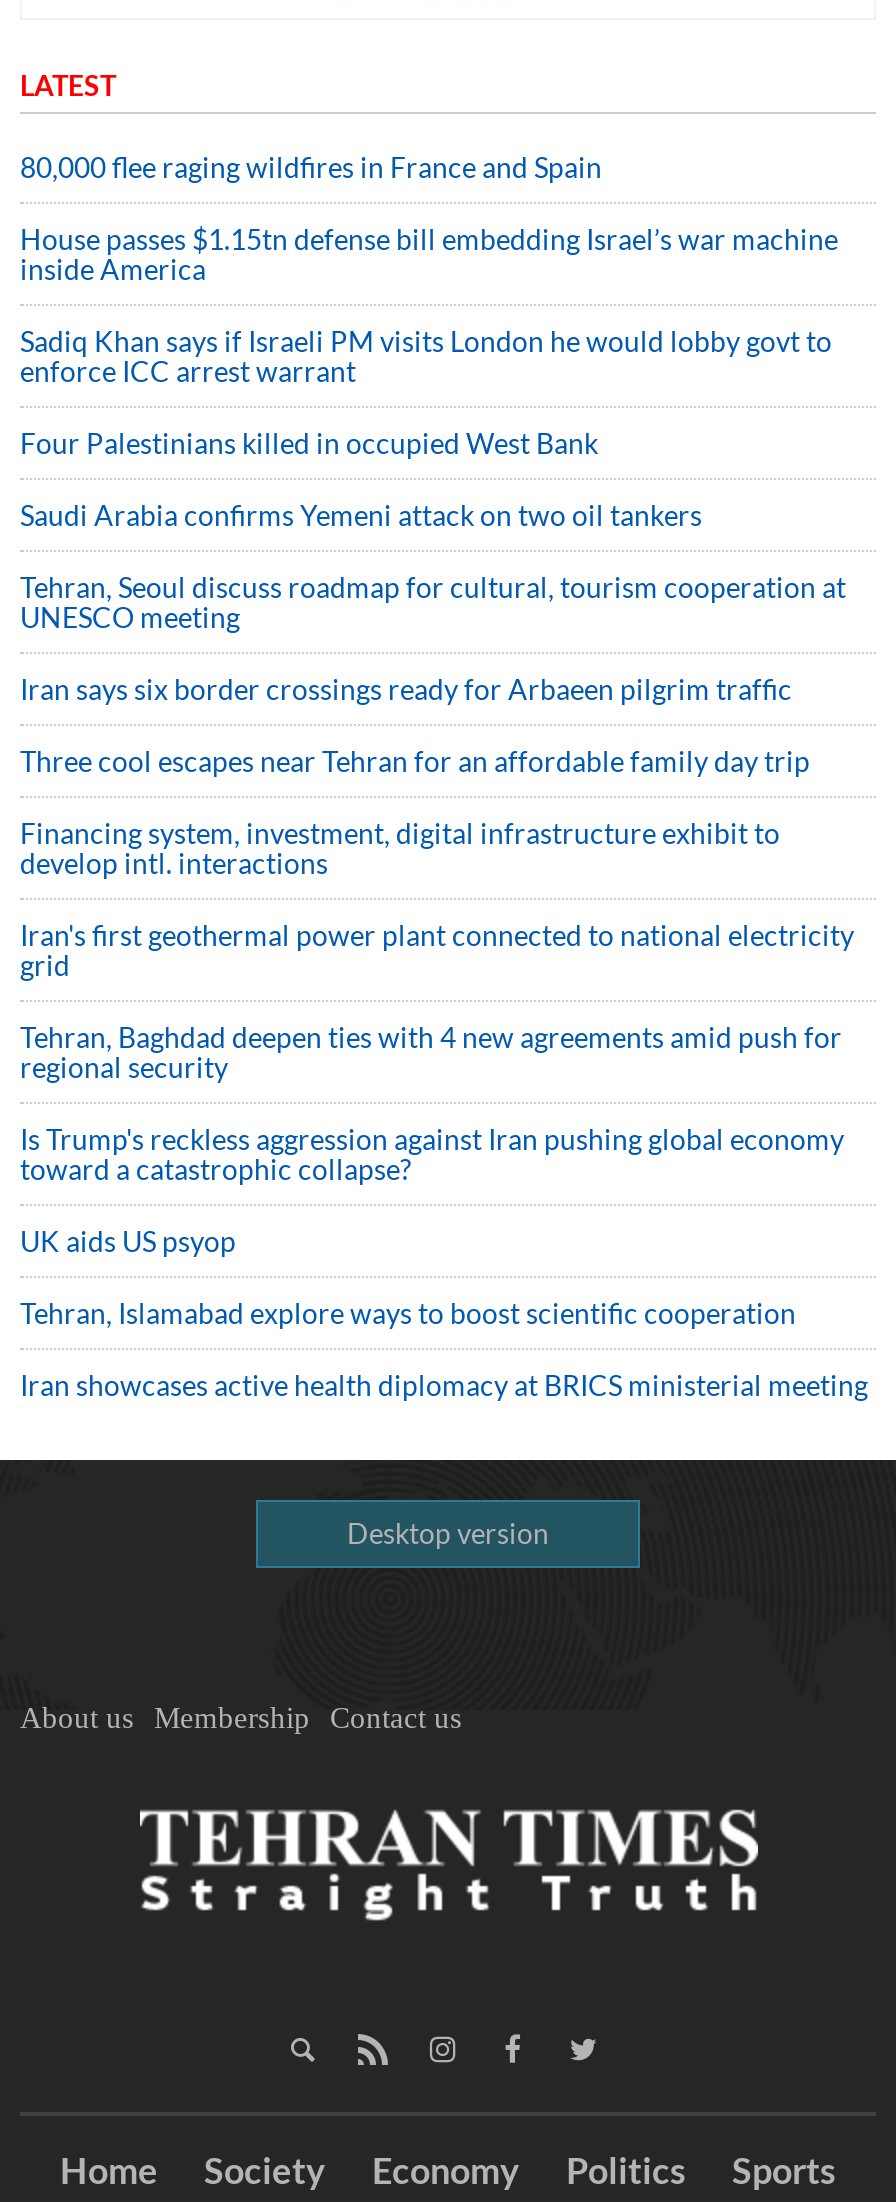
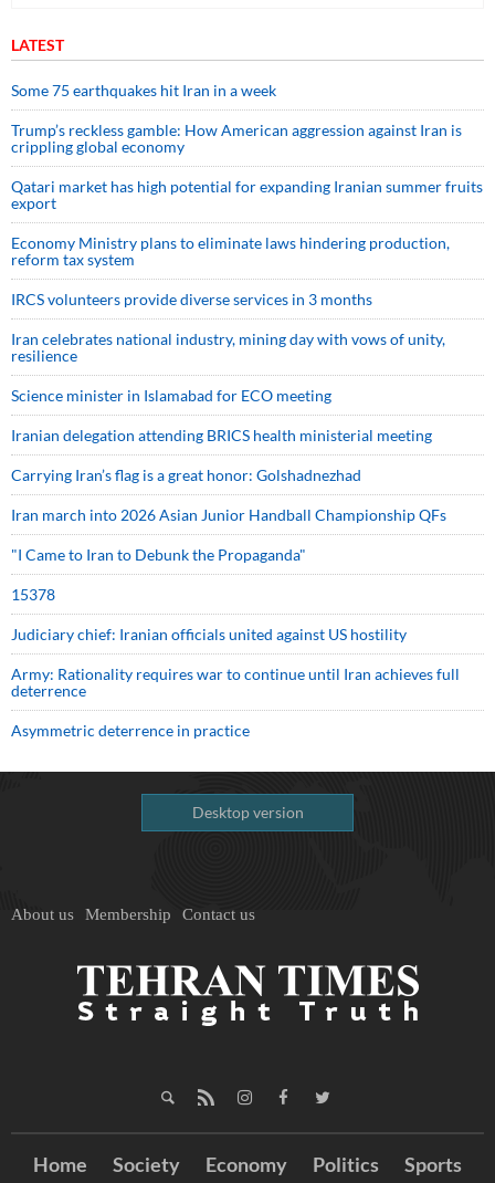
- 80,000 flee raging wildfires in France and Spain
+ Some 75 earthquakes hit Iran in a week

- House passes $1.15tn defense bill embedding Israel’s war machine
- inside America
+ Trump’s reckless gamble: How American aggression against Iran is
+ crippling global economy

- Sadiq Khan says if Israeli PM visits London he would lobby govt to
- enforce ICC arrest warrant
+ Qatari market has high potential for expanding Iranian summer fruits
+ export

- Four Palestinians killed in occupied West Bank
+ Economy Ministry plans to eliminate laws hindering production,
+ reform tax system

- Saudi Arabia confirms Yemeni attack on two oil tankers
+ IRCS volunteers provide diverse services in 3 months

- Tehran, Seoul discuss roadmap for cultural, tourism cooperation at
- UNESCO meeting
+ Iran celebrates national industry, mining day with vows of unity,
+ resilience

- Iran says six border crossings ready for Arbaeen pilgrim traffic
+ Science minister in Islamabad for ECO meeting

- Three cool escapes near Tehran for an affordable family day trip
+ Iranian delegation attending BRICS health ministerial meeting

- Financing system, investment, digital infrastructure exhibit to
- develop intl. interactions
+ Carrying Iran’s flag is a great honor: Golshadnezhad

- Iran's first geothermal power plant connected to national electricity
- grid
+ Iran march into 2026 Asian Junior Handball Championship QFs

- Tehran, Baghdad deepen ties with 4 new agreements amid push for
- regional security
+ "I Came to Iran to Debunk the Propaganda"

- Is Trump's reckless aggression against Iran pushing global economy
- toward a catastrophic collapse?
+ 15378

- UK aids US psyop
+ Judiciary chief: Iranian officials united against US hostility

- Tehran, Islamabad explore ways to boost scientific cooperation
+ Army: Rationality requires war to continue until Iran achieves full
+ deterrence

- Iran showcases active health diplomacy at BRICS ministerial meeting
+ Asymmetric deterrence in practice
